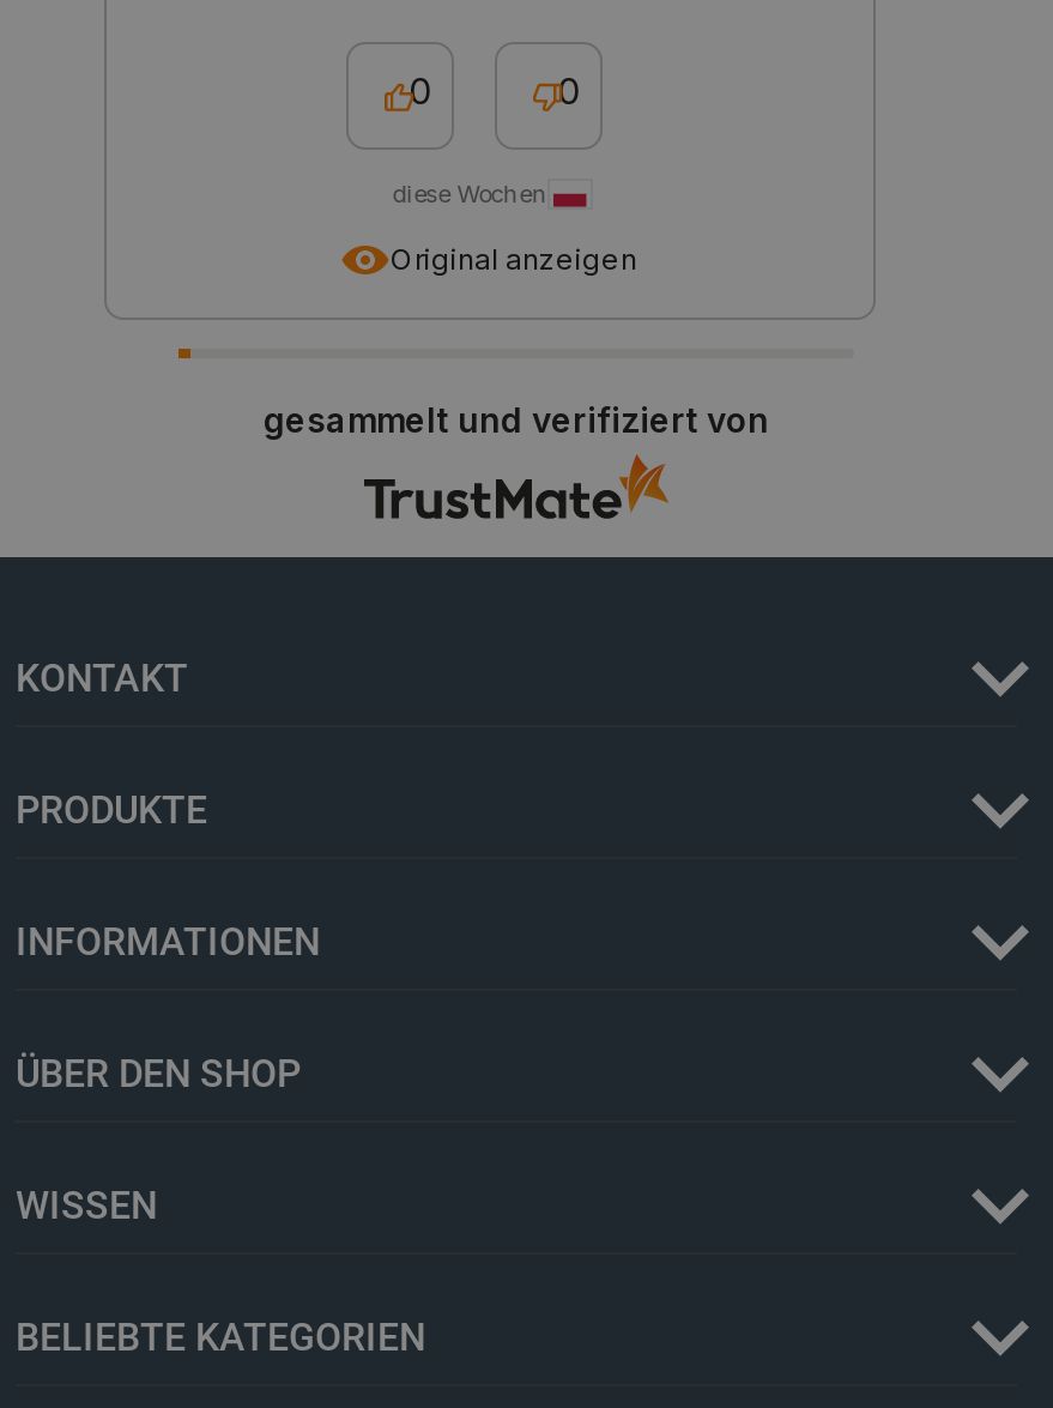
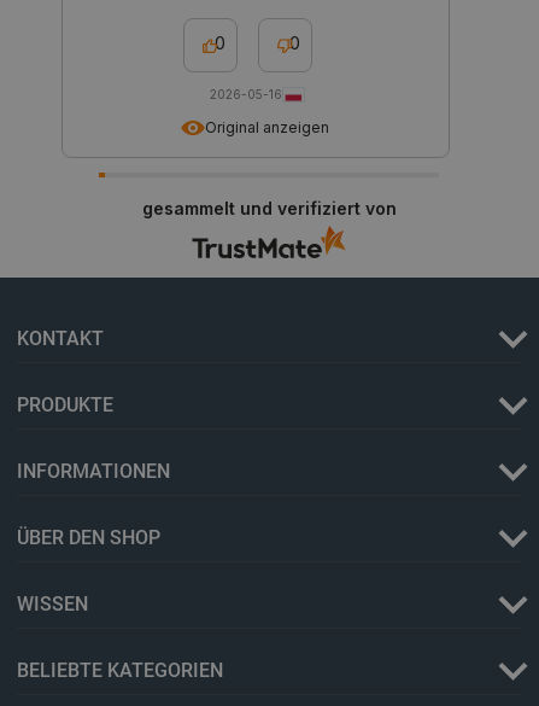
- diese Wochen
+ 2026-05-16
